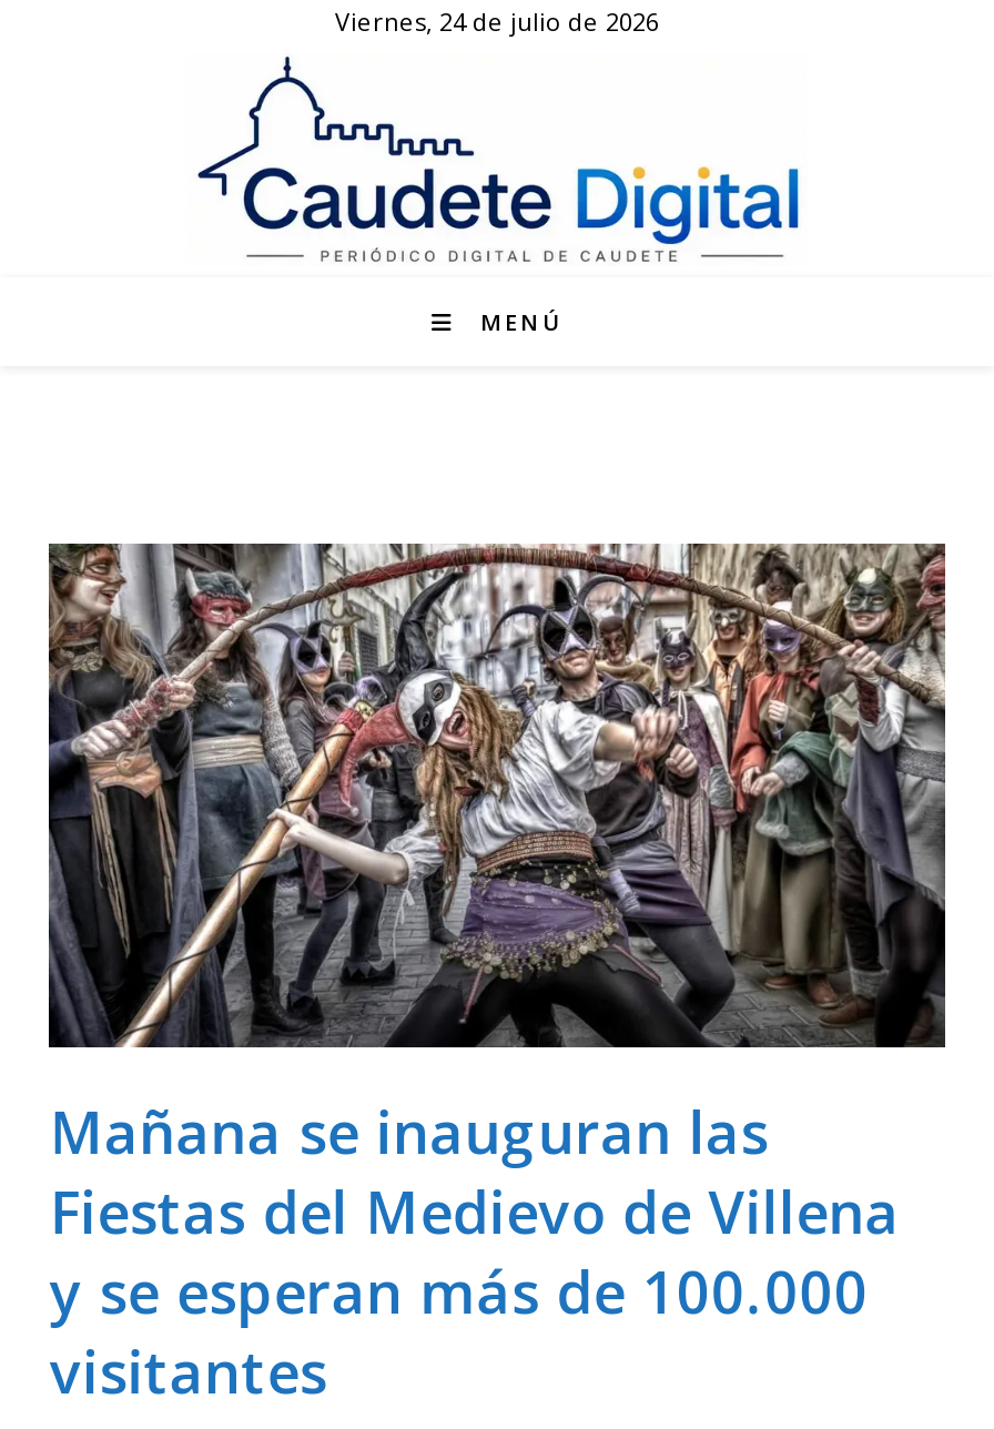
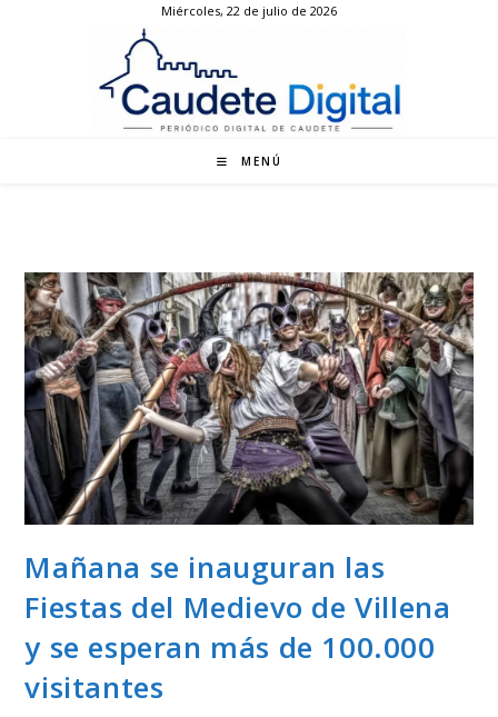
- Viernes, 24 de julio de 2026
+ Miércoles, 22 de julio de 2026
